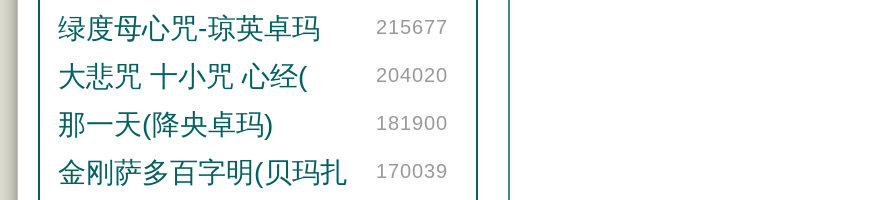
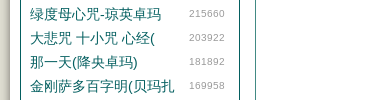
- 215677
+ 215660

- 204020
+ 203922

- 181900
+ 181892

- 金刚萨多百字明(贝玛扎 170039
+ 金刚萨多百字明(贝玛扎 169958
